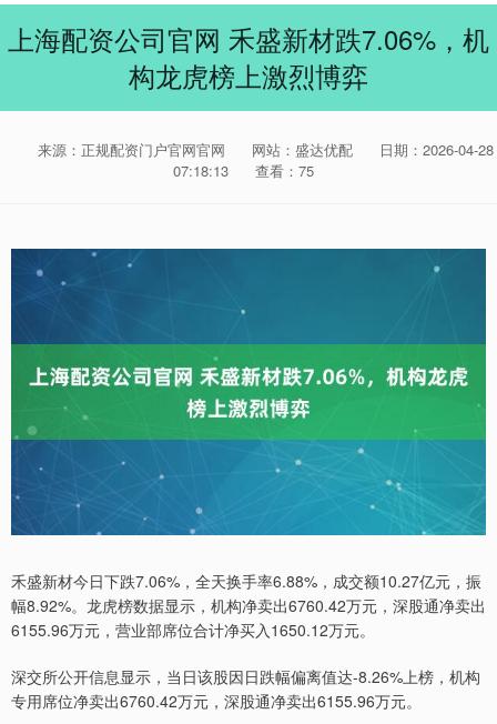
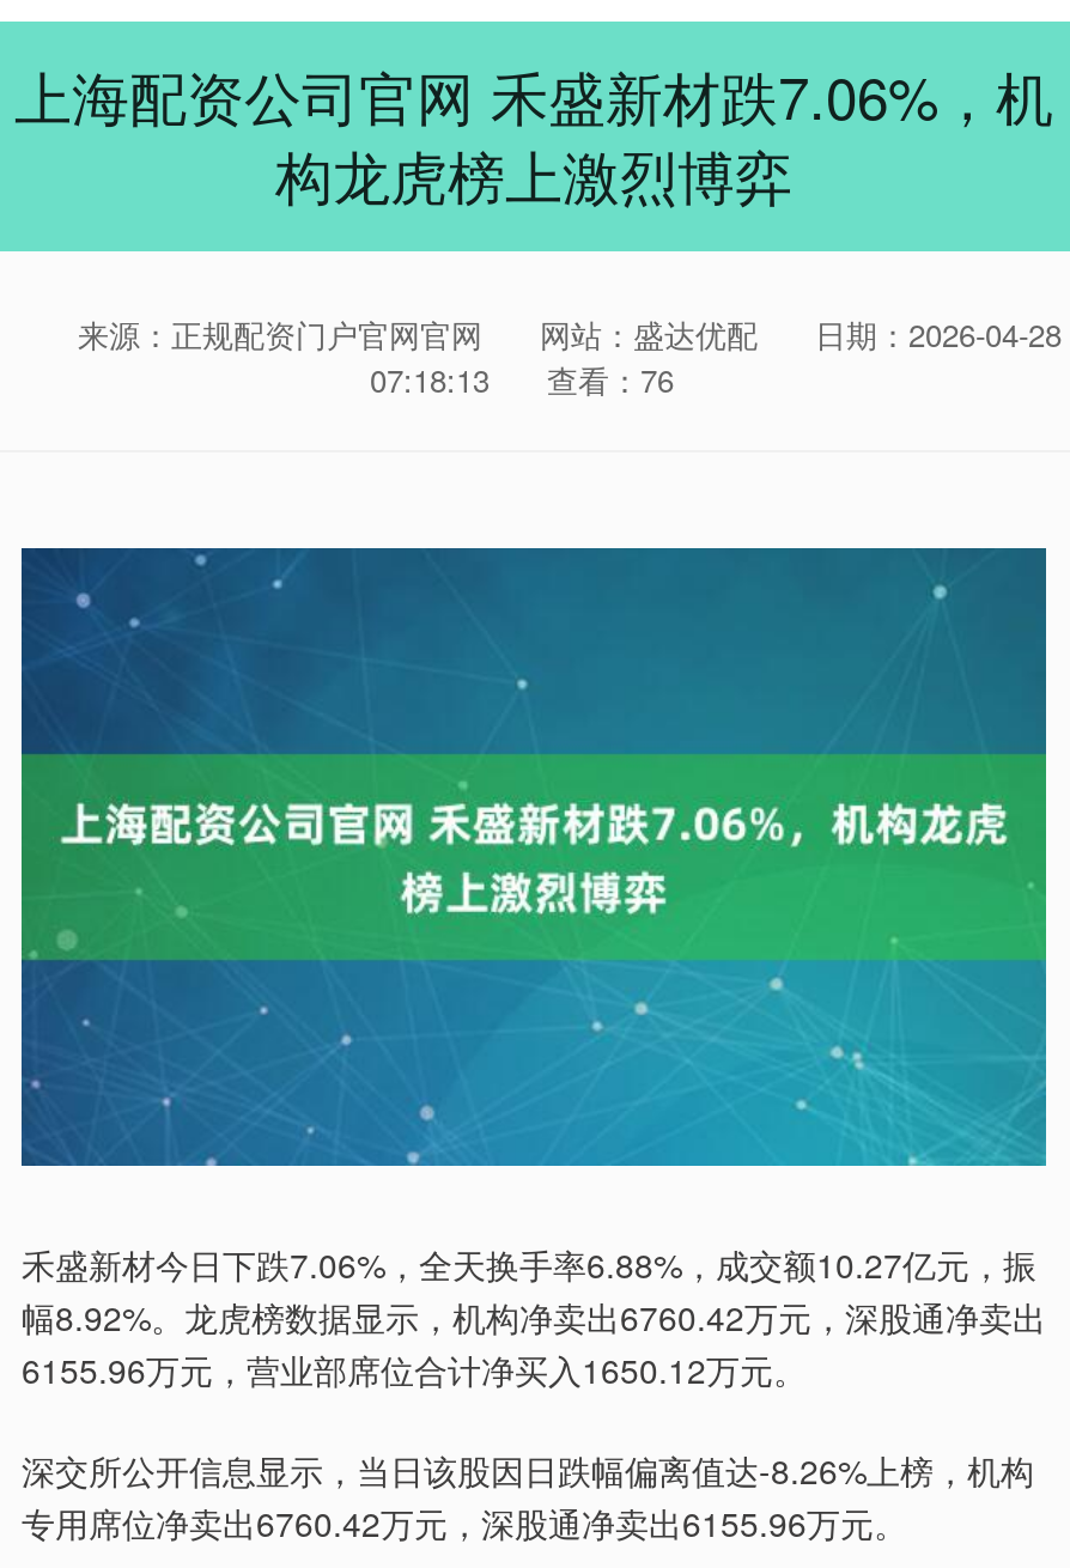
- 07:18:13 查看：75
+ 07:18:13 查看：76
